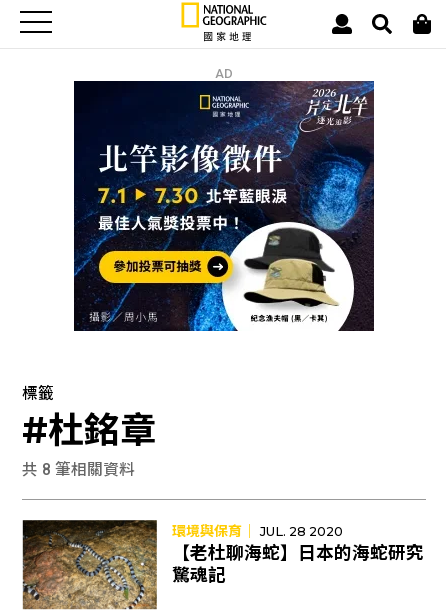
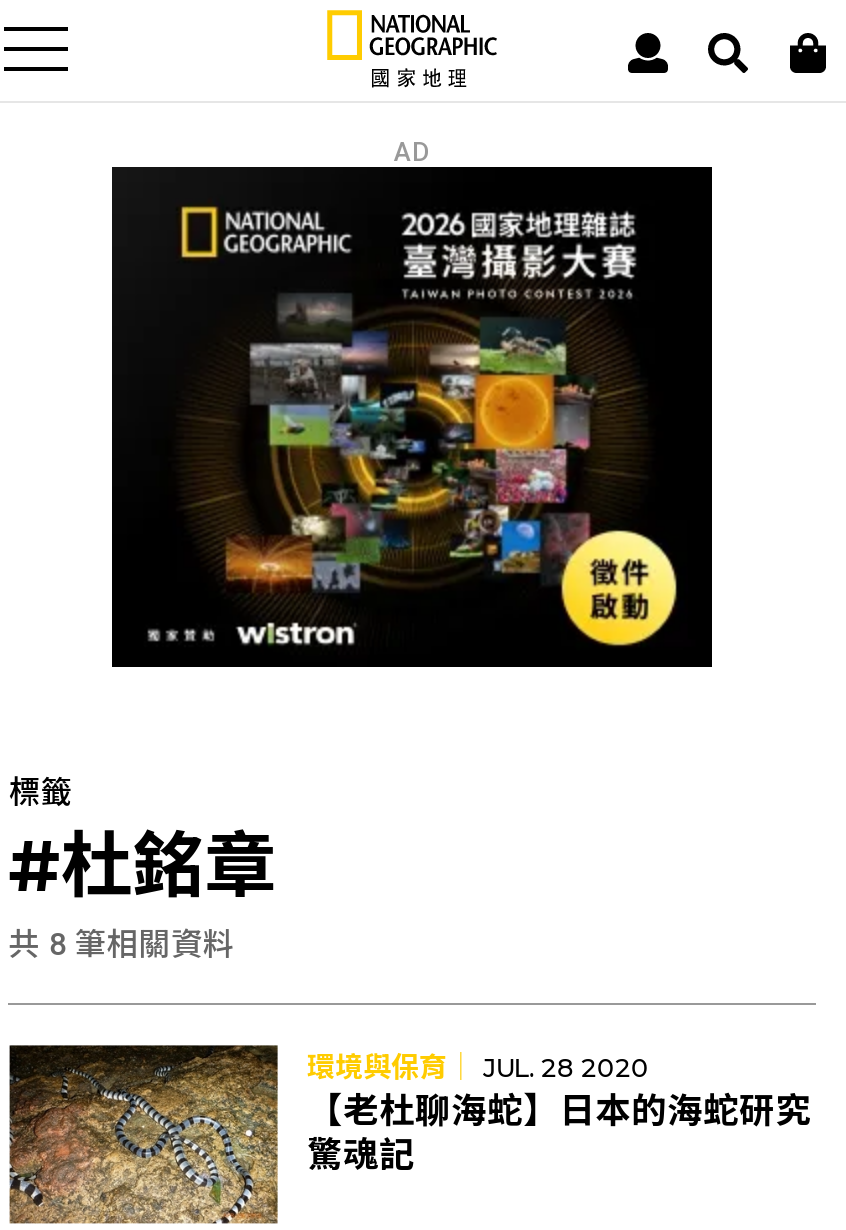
- [image]
+ [image]
